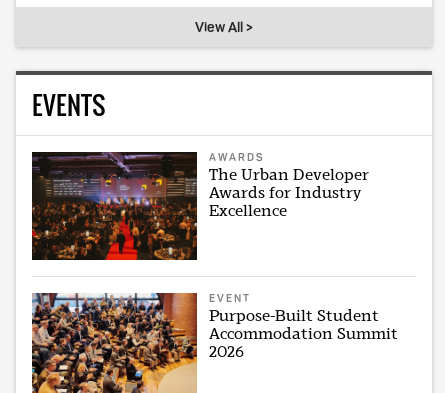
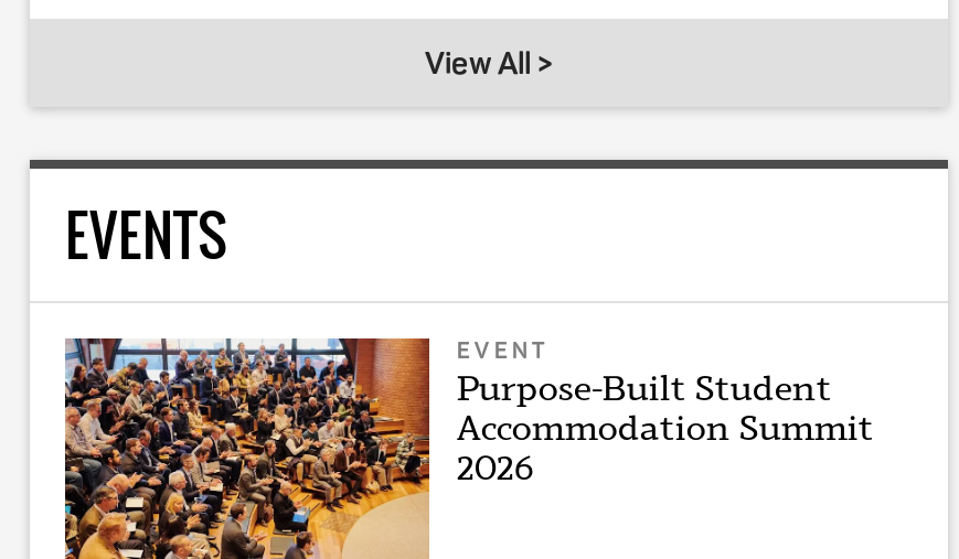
- [image]
- AWARDS
- The Urban Developer
- Awards for Industry
- Excellence
